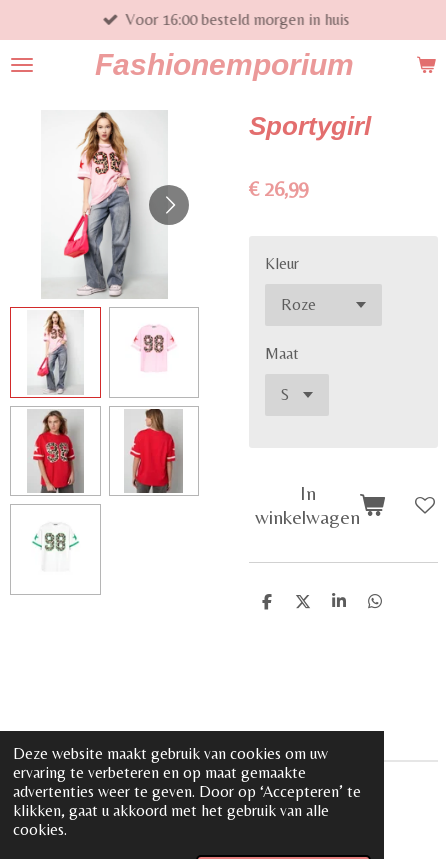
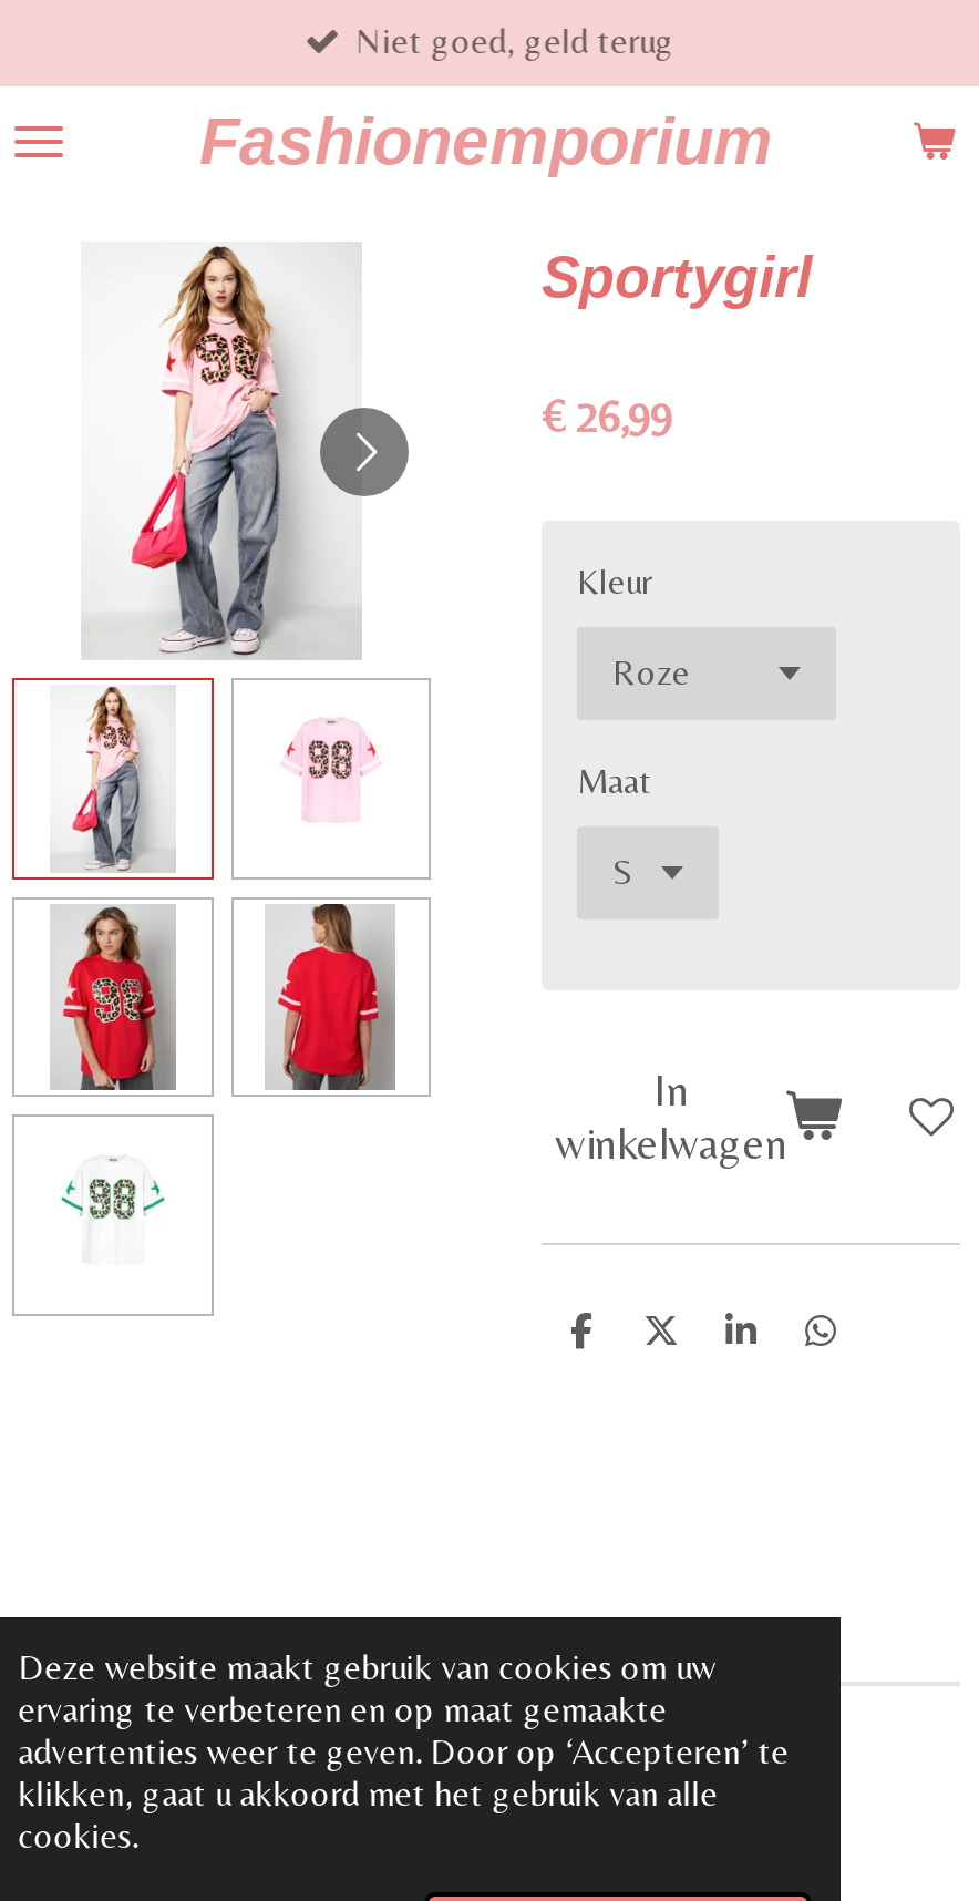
- Voor 16:00 besteld morgen in huis
+ Niet goed, geld terug
